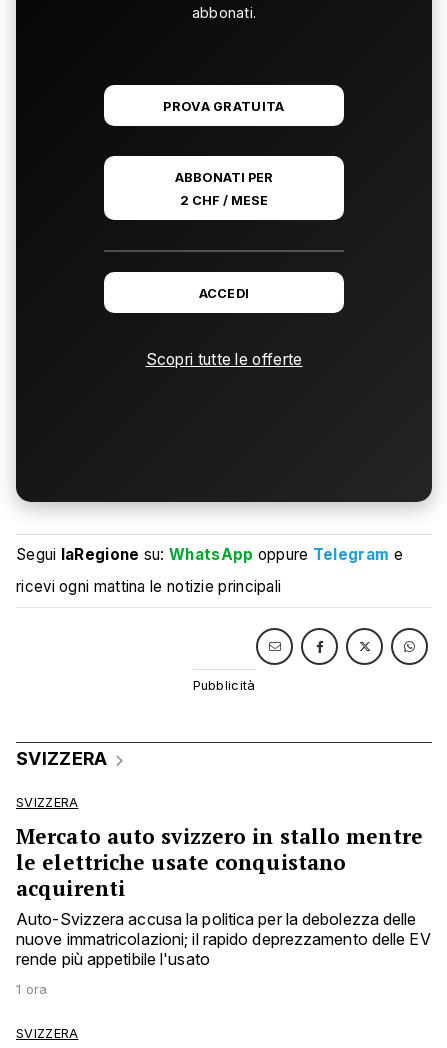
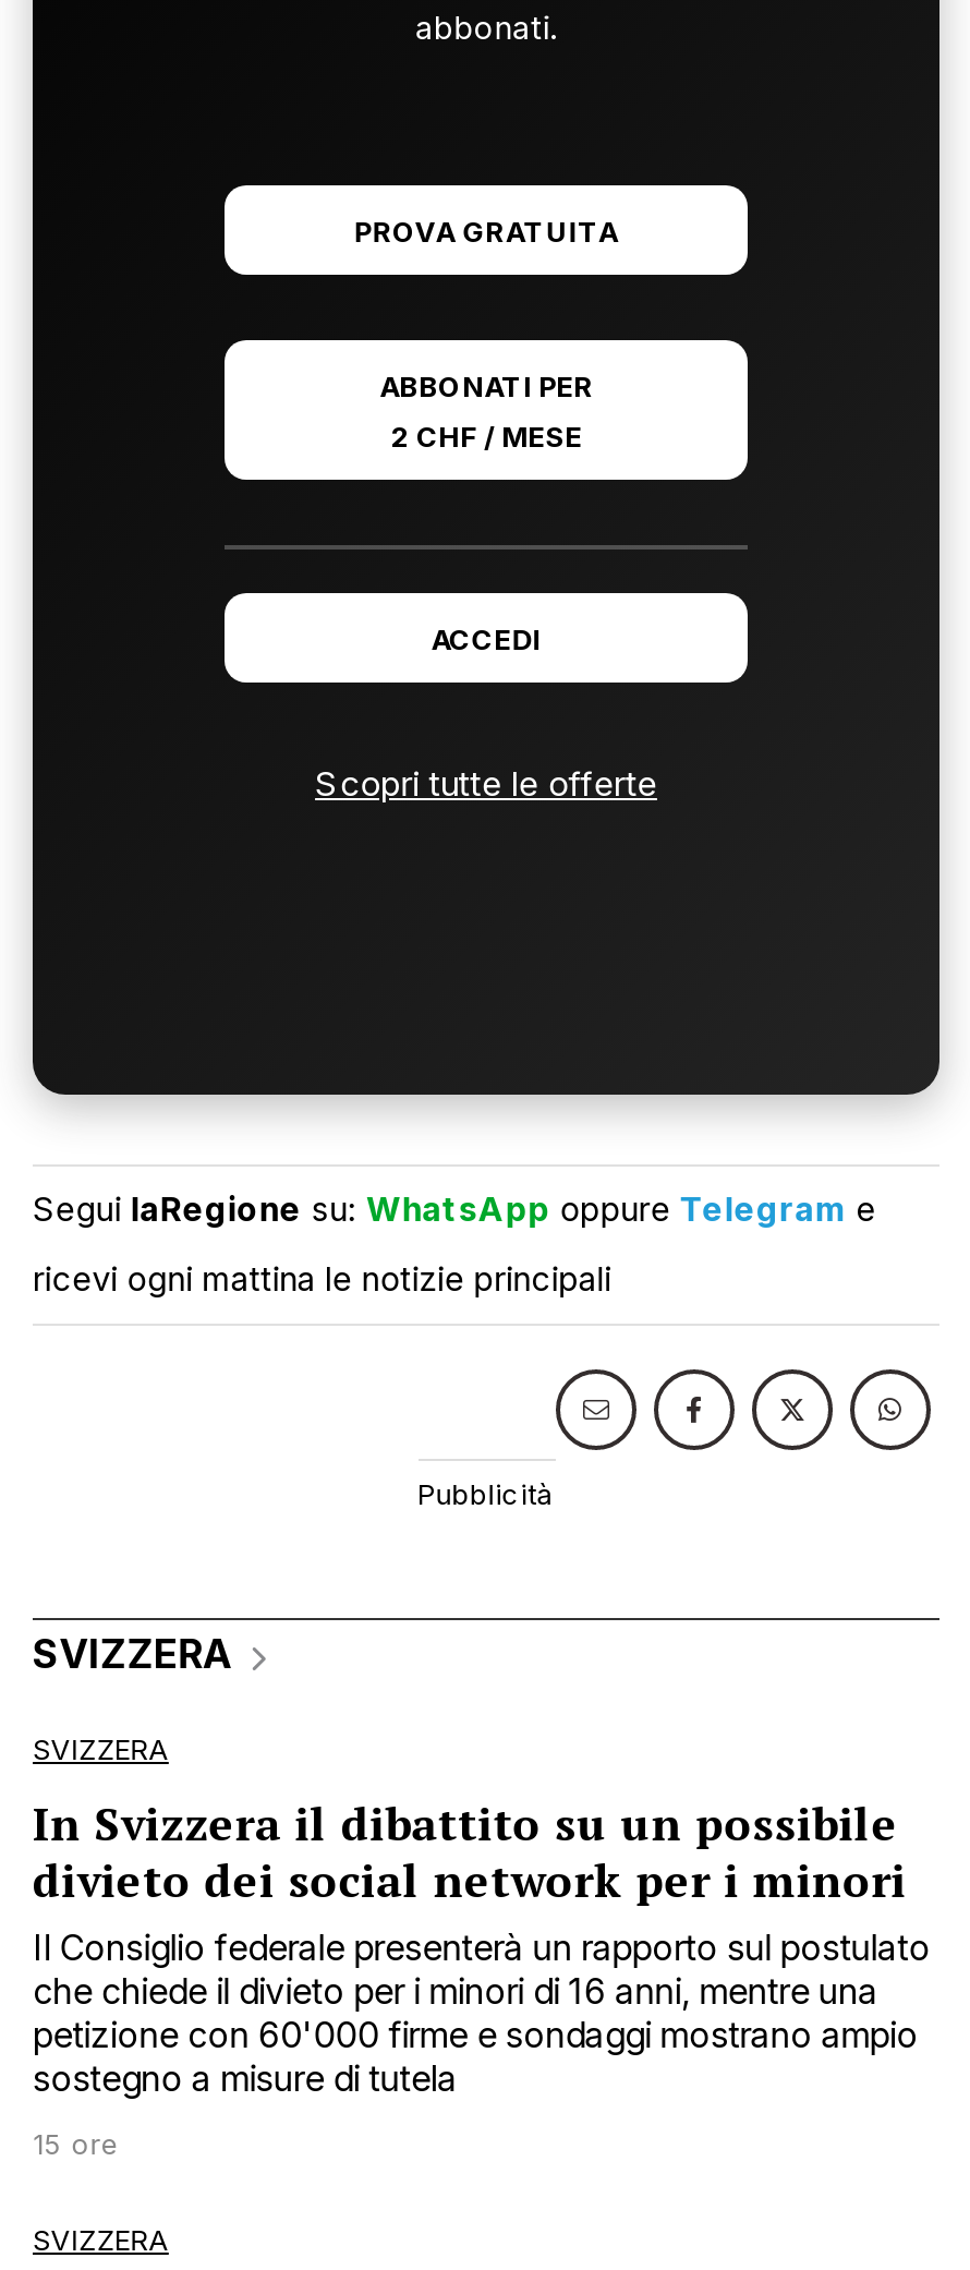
- Mercato auto svizzero in stallo mentre
- le elettriche usate conquistano
- acquirenti
- Auto-Svizzera accusa la politica per la debolezza delle
- nuove immatricolazioni; il rapido deprezzamento delle EV
- rende più appetibile l'usato
+ In Svizzera il dibattito su un possibile
+ divieto dei social network per i minori
+ Il Consiglio federale presenterà un rapporto sul postulato
+ che chiede il divieto per i minori di 16 anni, mentre una
+ petizione con 60'000 firme e sondaggi mostrano ampio
+ sostegno a misure di tutela

- 1 ora
+ 15 ore
